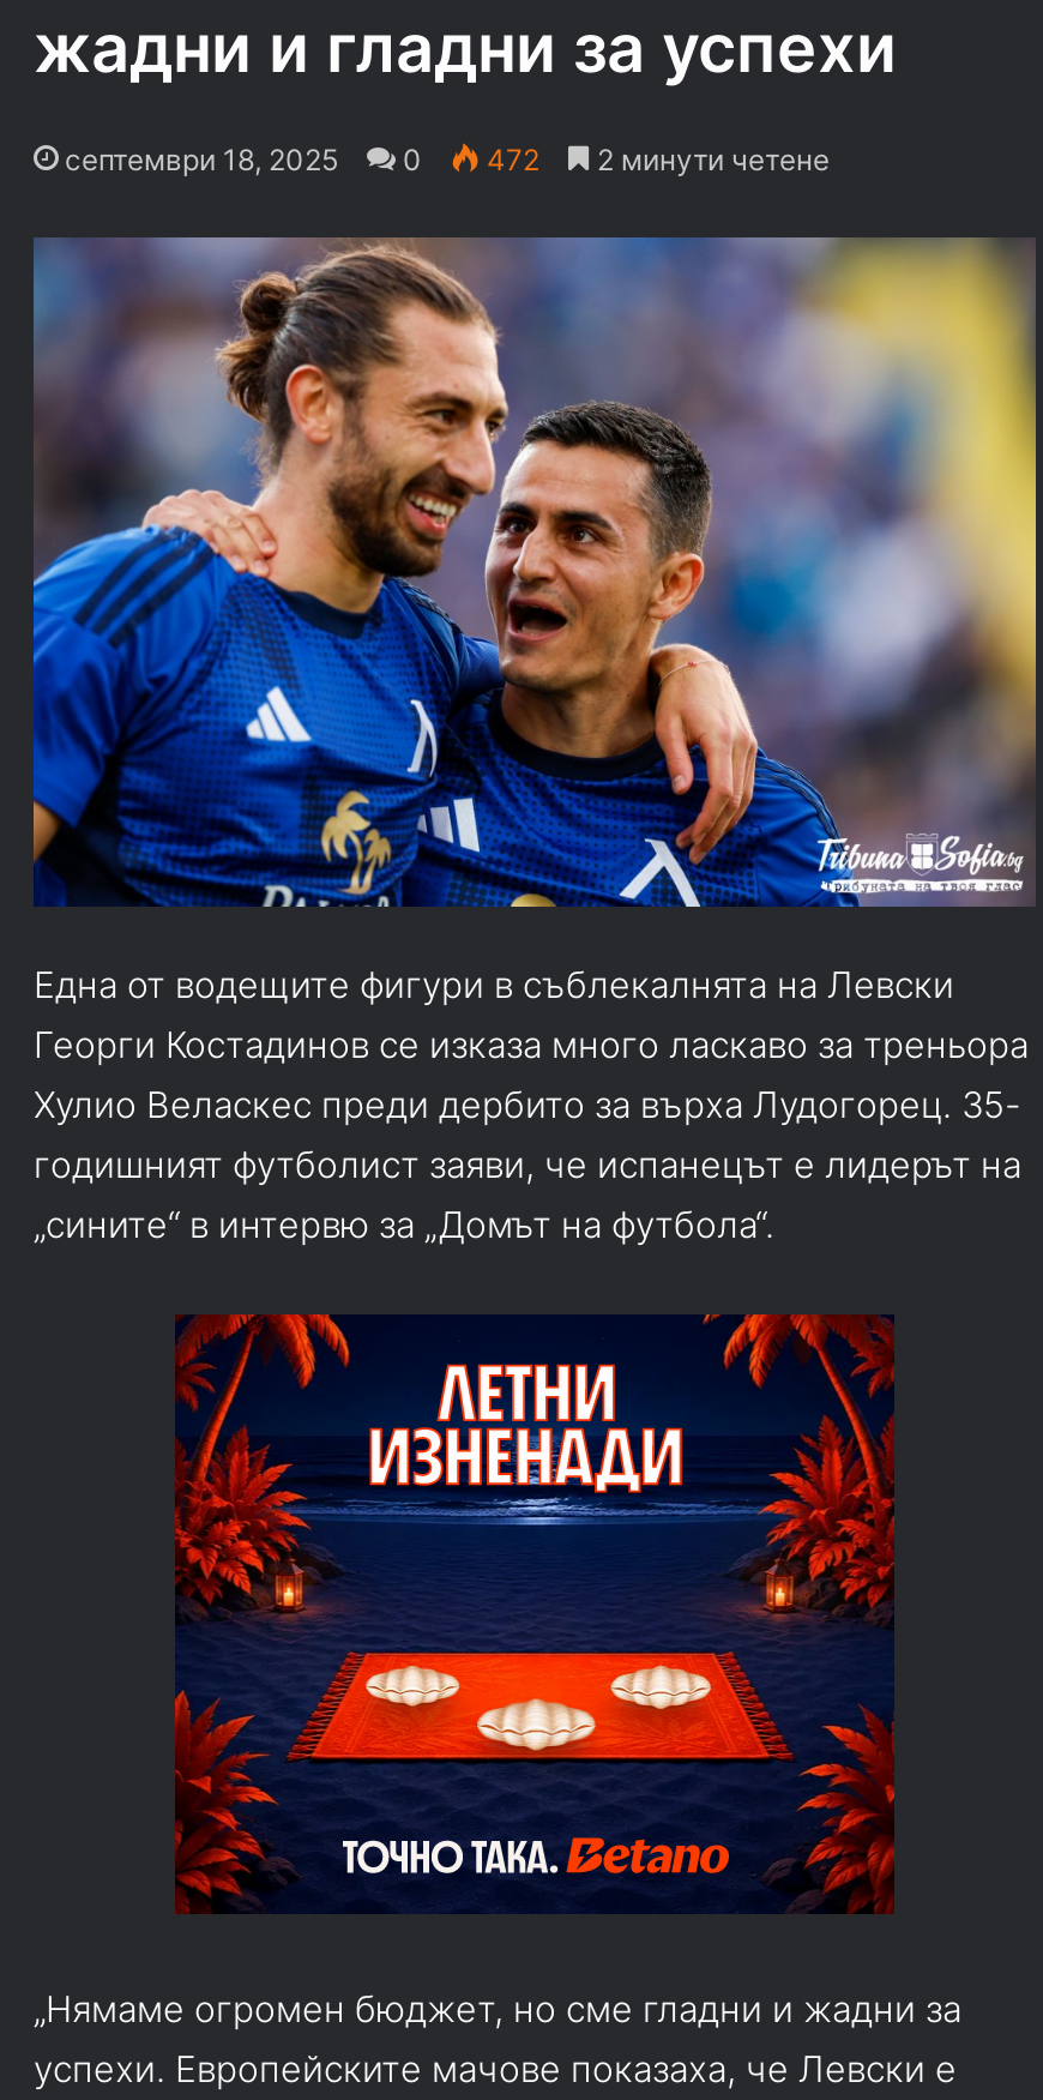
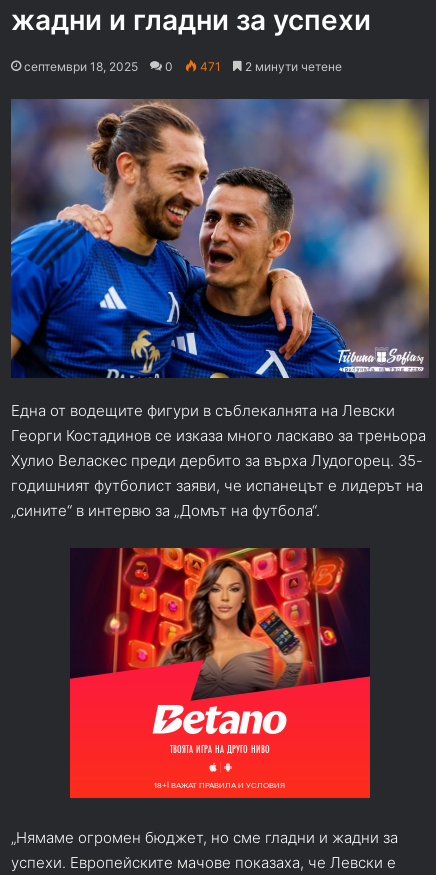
- 472
+ 471

- [image]
+ [image]
